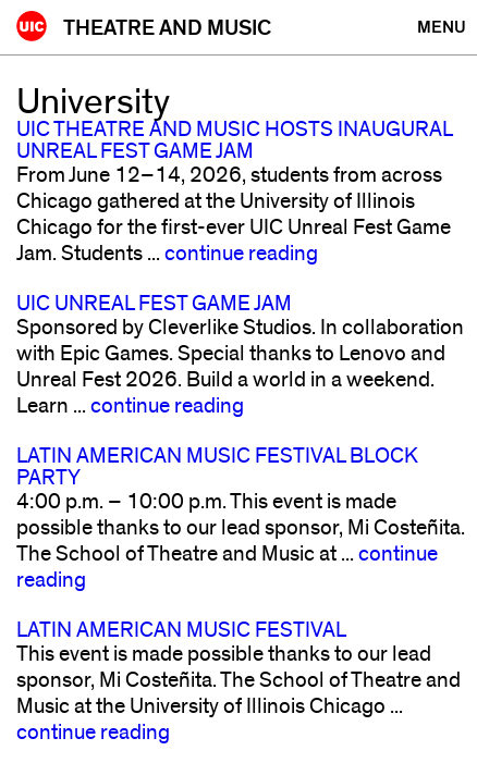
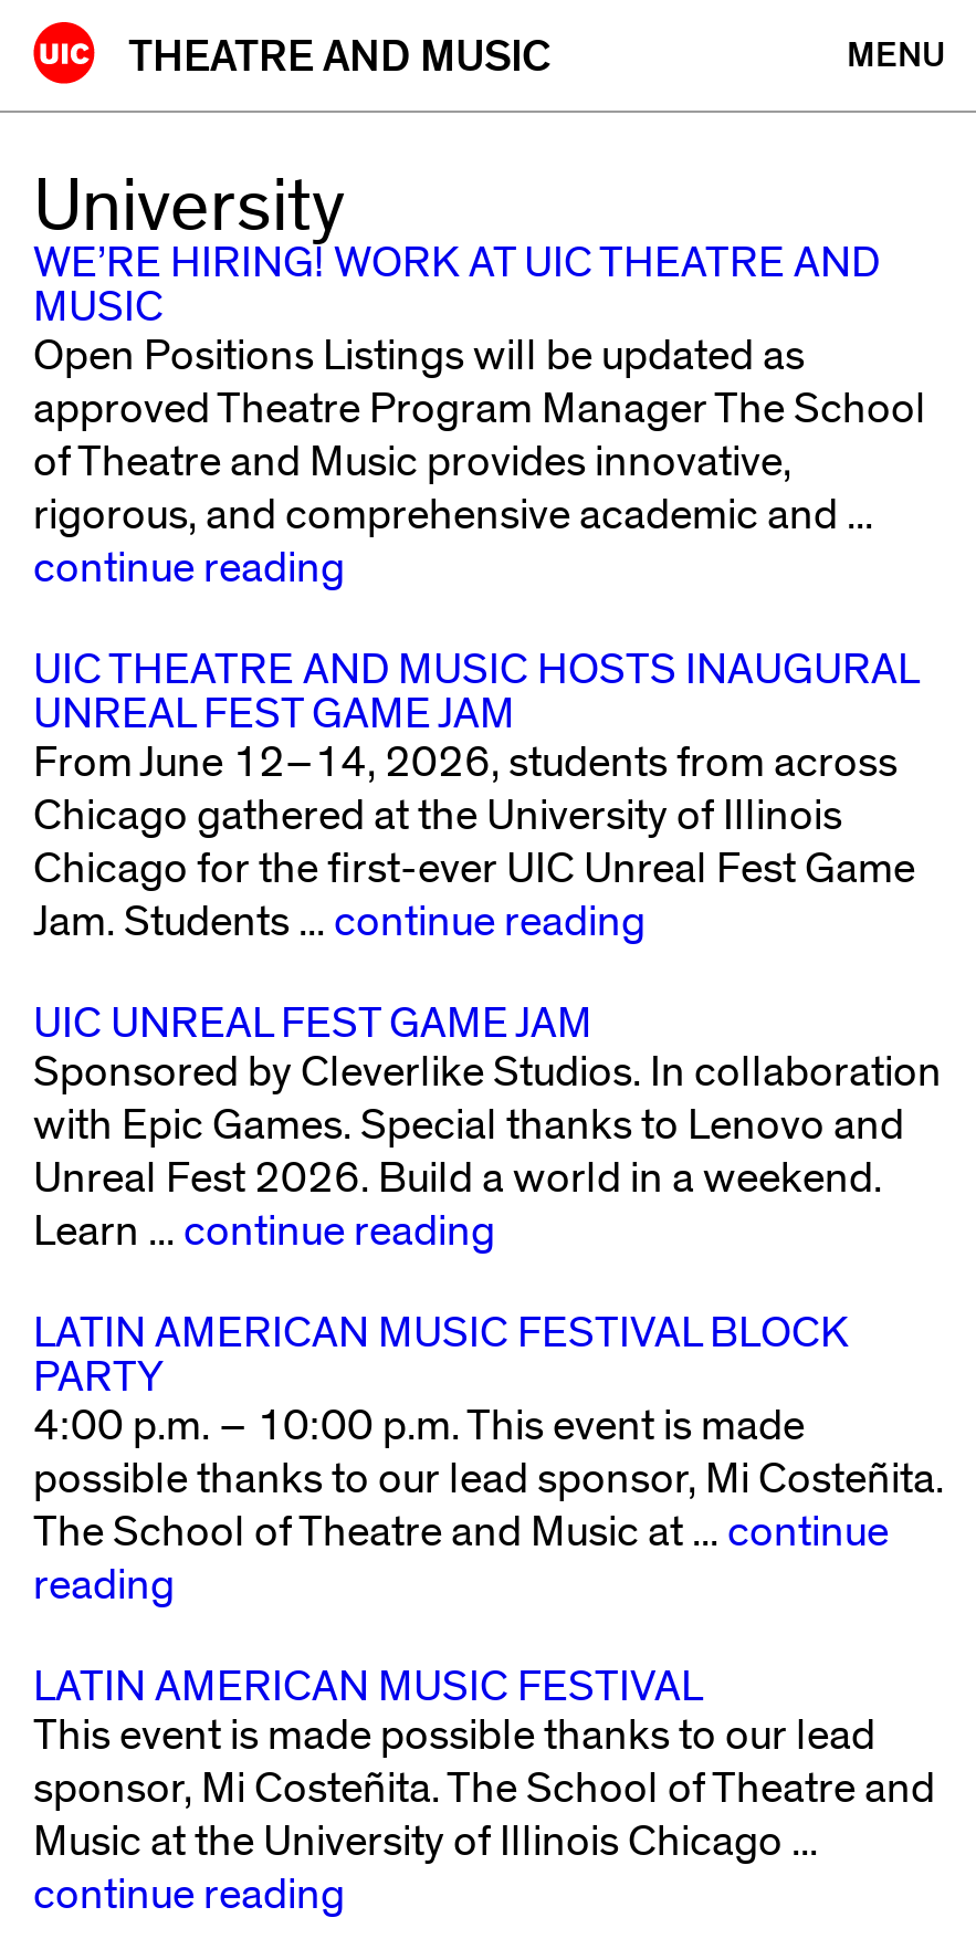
+ WE’RE HIRING! WORK AT UIC THEATRE AND
+ MUSIC
+ Open Positions Listings will be updated as
+ approved Theatre Program Manager The School
+ of Theatre and Music provides innovative,
+ rigorous, and comprehensive academic and ...
+ continue reading
